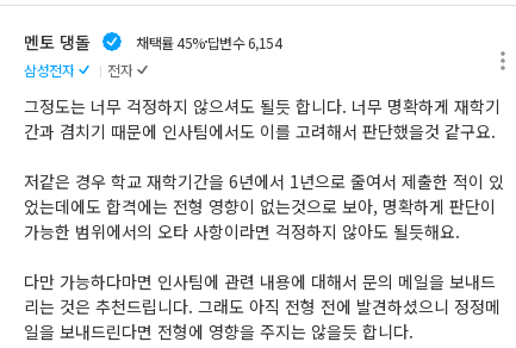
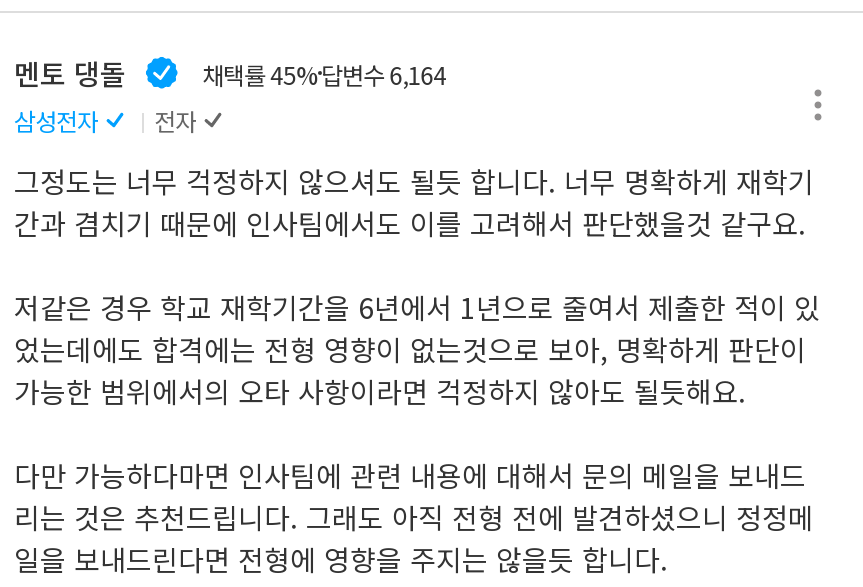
- 채택률 45% 답변수 6,154
+ 채택률 45% 답변수 6,164
